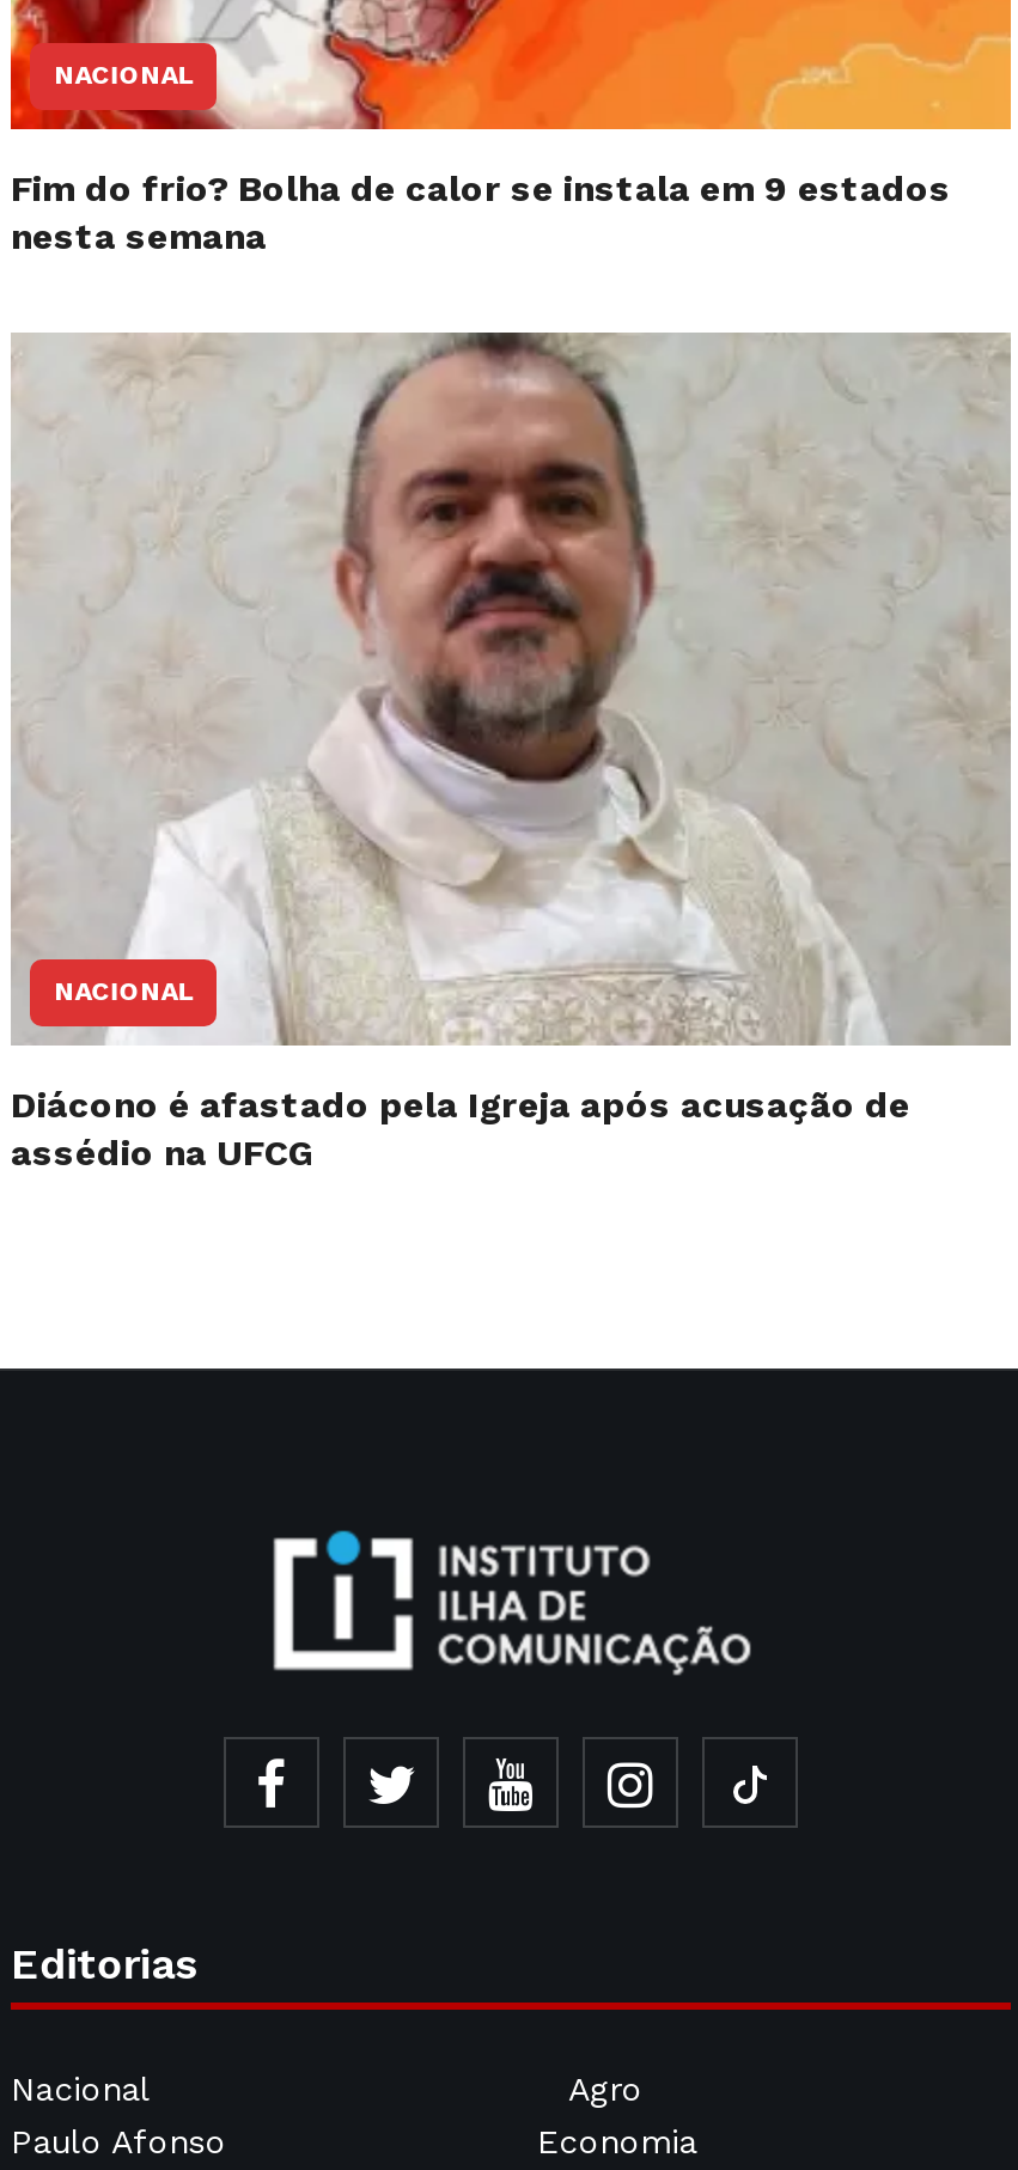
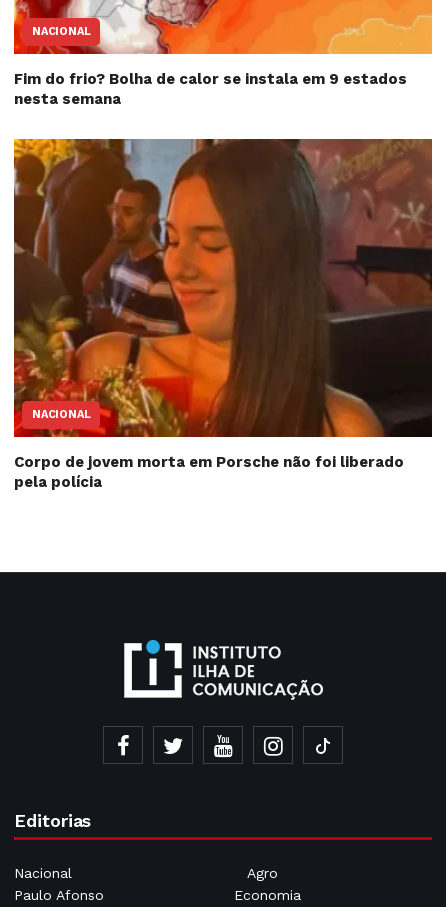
- [image]
- Diácono é afastado pela Igreja após acusação de
- assédio na UFCG
+ [image]
+ Corpo de jovem morta em Porsche não foi liberado
+ pela polícia
